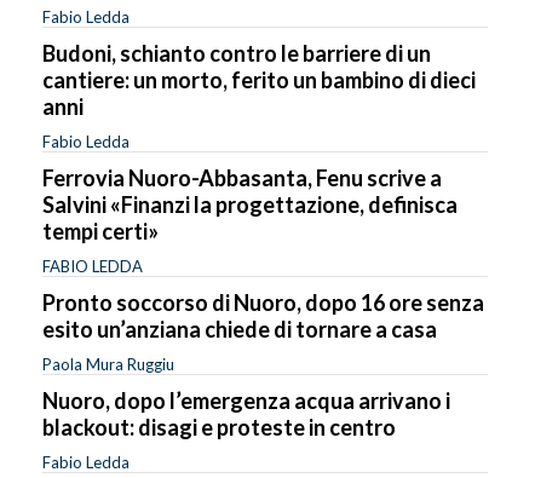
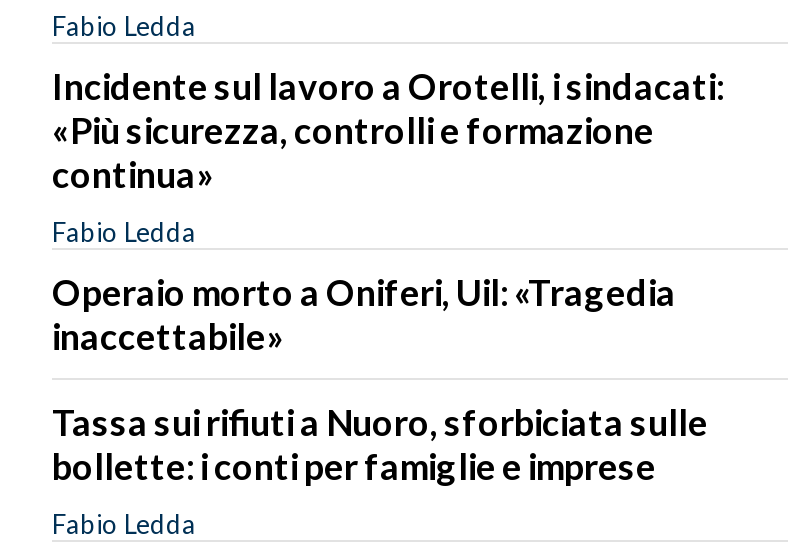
- Budoni, schianto contro le barriere di un
- cantiere: un morto, ferito un bambino di dieci
- anni
+ Incidente sul lavoro a Orotelli, i sindacati:
+ «Più sicurezza, controlli e formazione
+ continua»

- Ferrovia Nuoro-Abbasanta, Fenu scrive a
- Salvini «Finanzi la progettazione, definisca
- tempi certi»
- FABIO LEDDA
- Pronto soccorso di Nuoro, dopo 16 ore senza
- esito un’anziana chiede di tornare a casa
- Paola Mura Ruggiu
- Nuoro, dopo l’emergenza acqua arrivano i
- blackout: disagi e proteste in centro
+ Operaio morto a Oniferi, Uil: «Tragedia
+ inaccettabile»
+ Tassa sui rifiuti a Nuoro, sforbiciata sulle
+ bollette: i conti per famiglie e imprese
